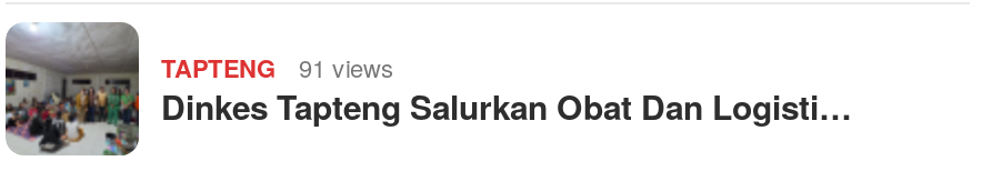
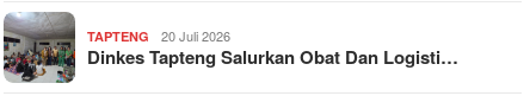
- TAPTENG 91 views
+ TAPTENG 20 Juli 2026
